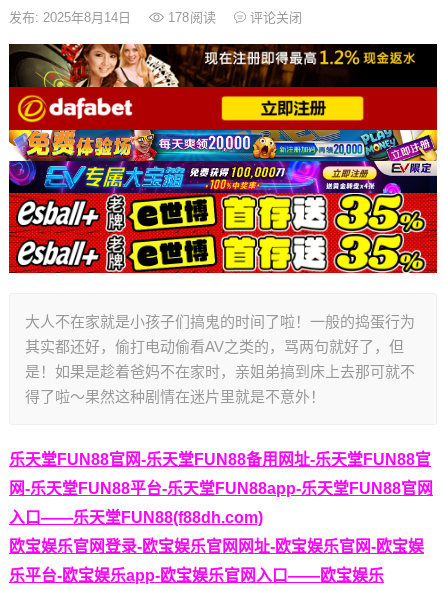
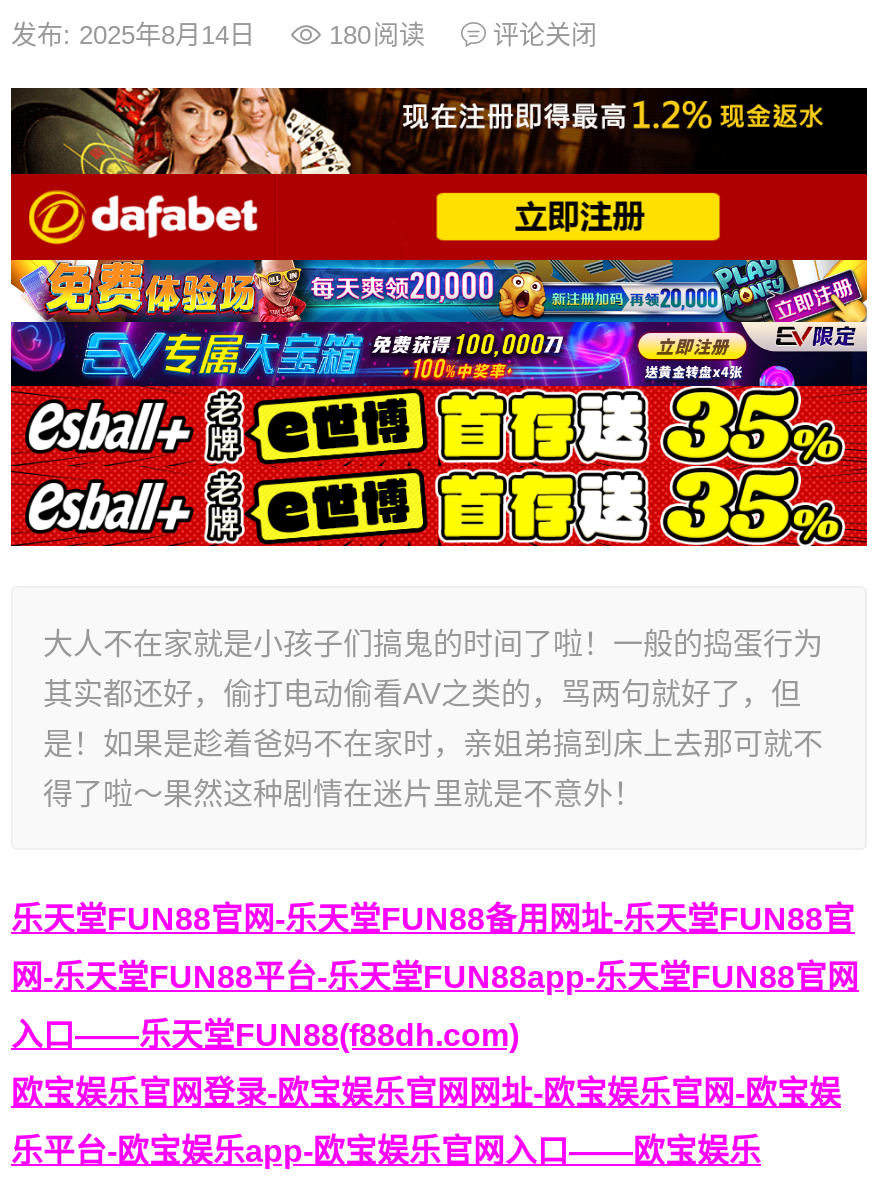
- 发布: 2025年8月14日 178阅读 评论关闭
+ 发布: 2025年8月14日 180阅读 评论关闭
